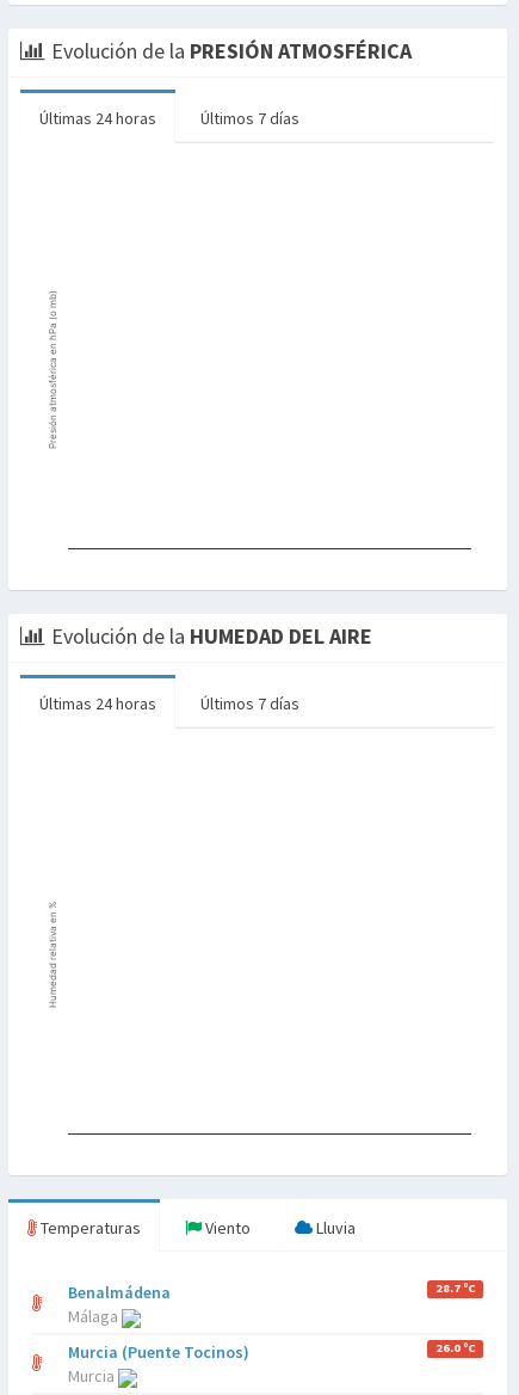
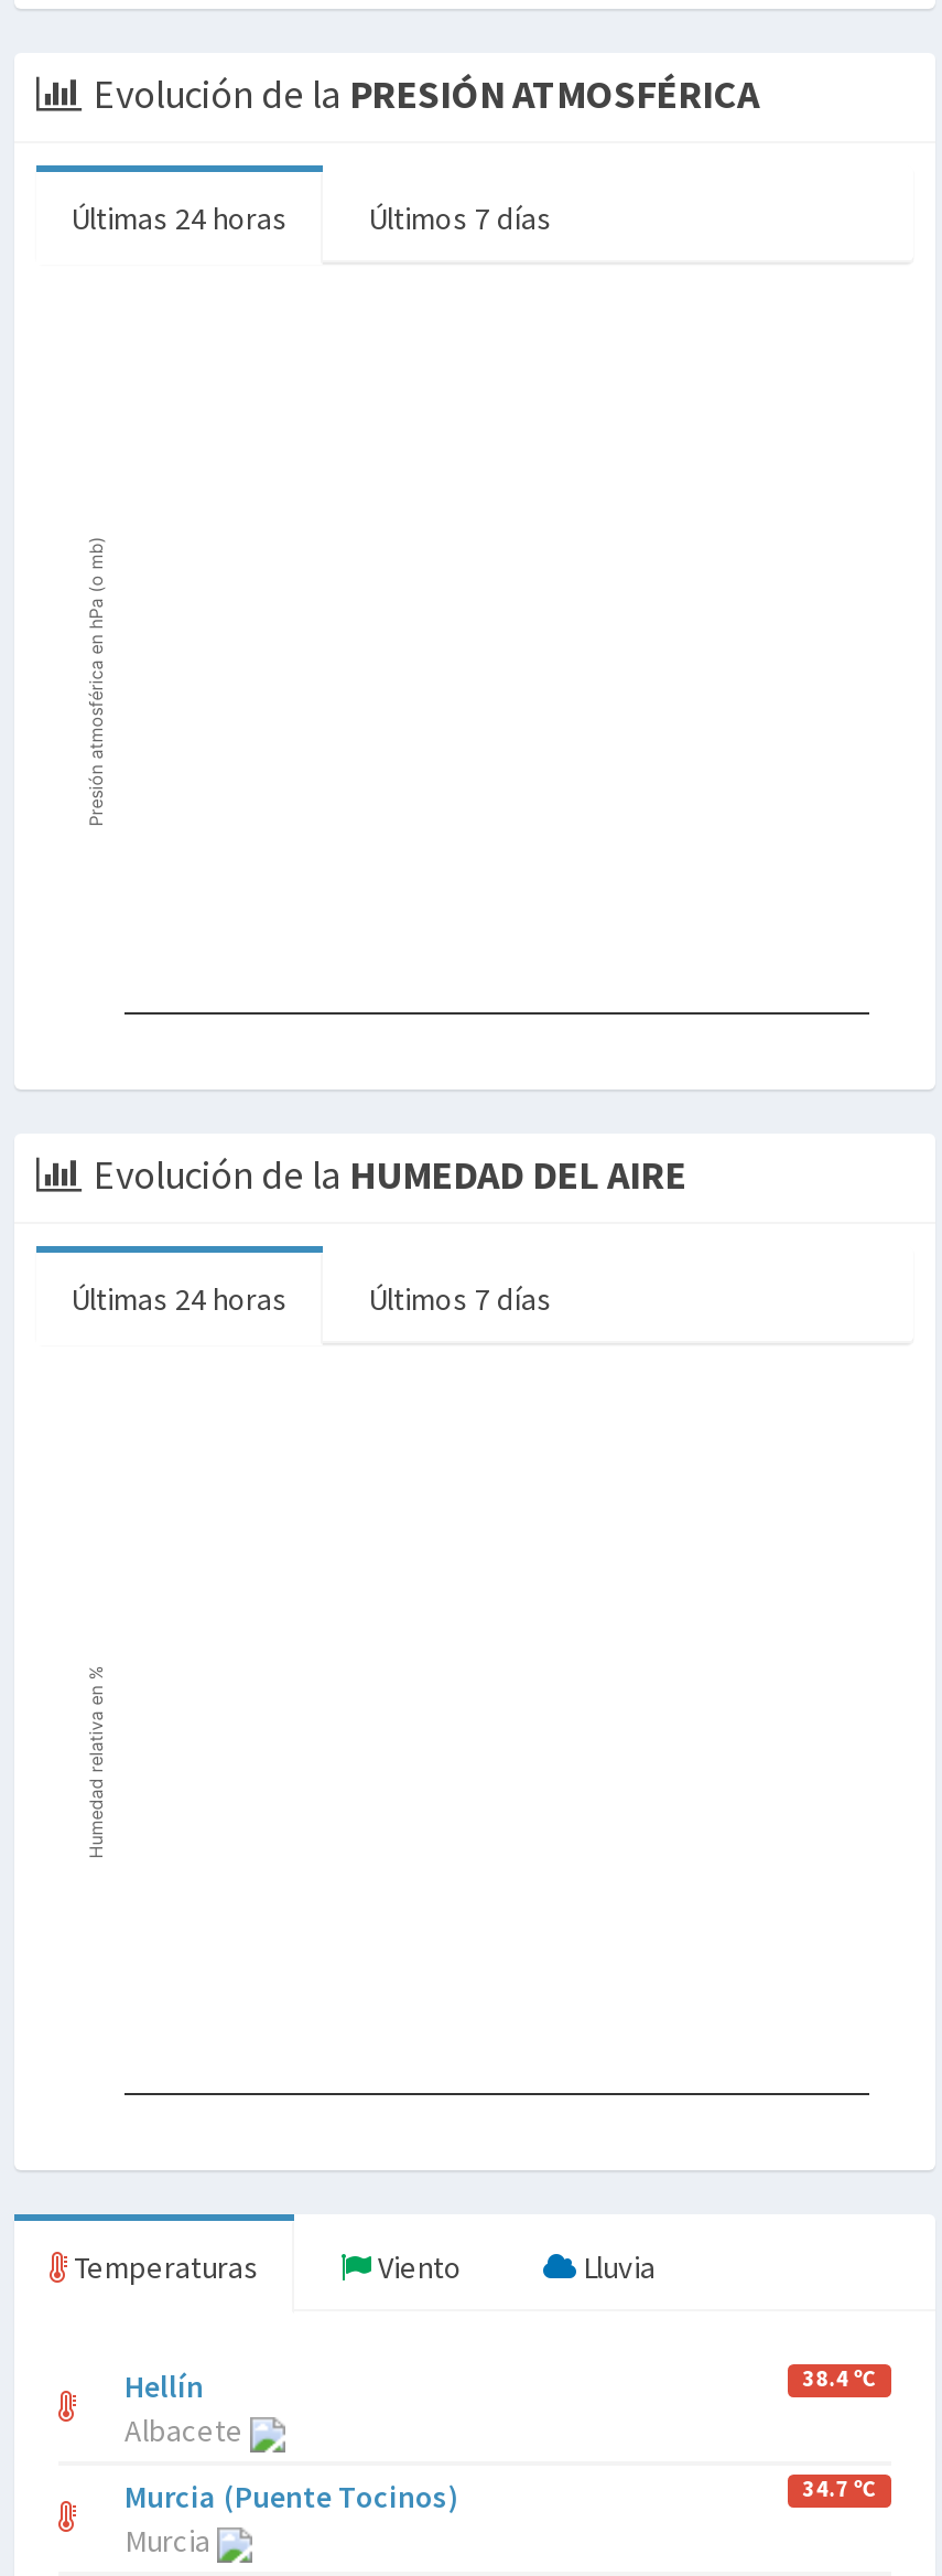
- Benalmádena
- 28.7 ºC
- Málaga
+ Hellín
+ 38.4 ºC
+ Albacete

- 26.0 ºC
+ 34.7 ºC
